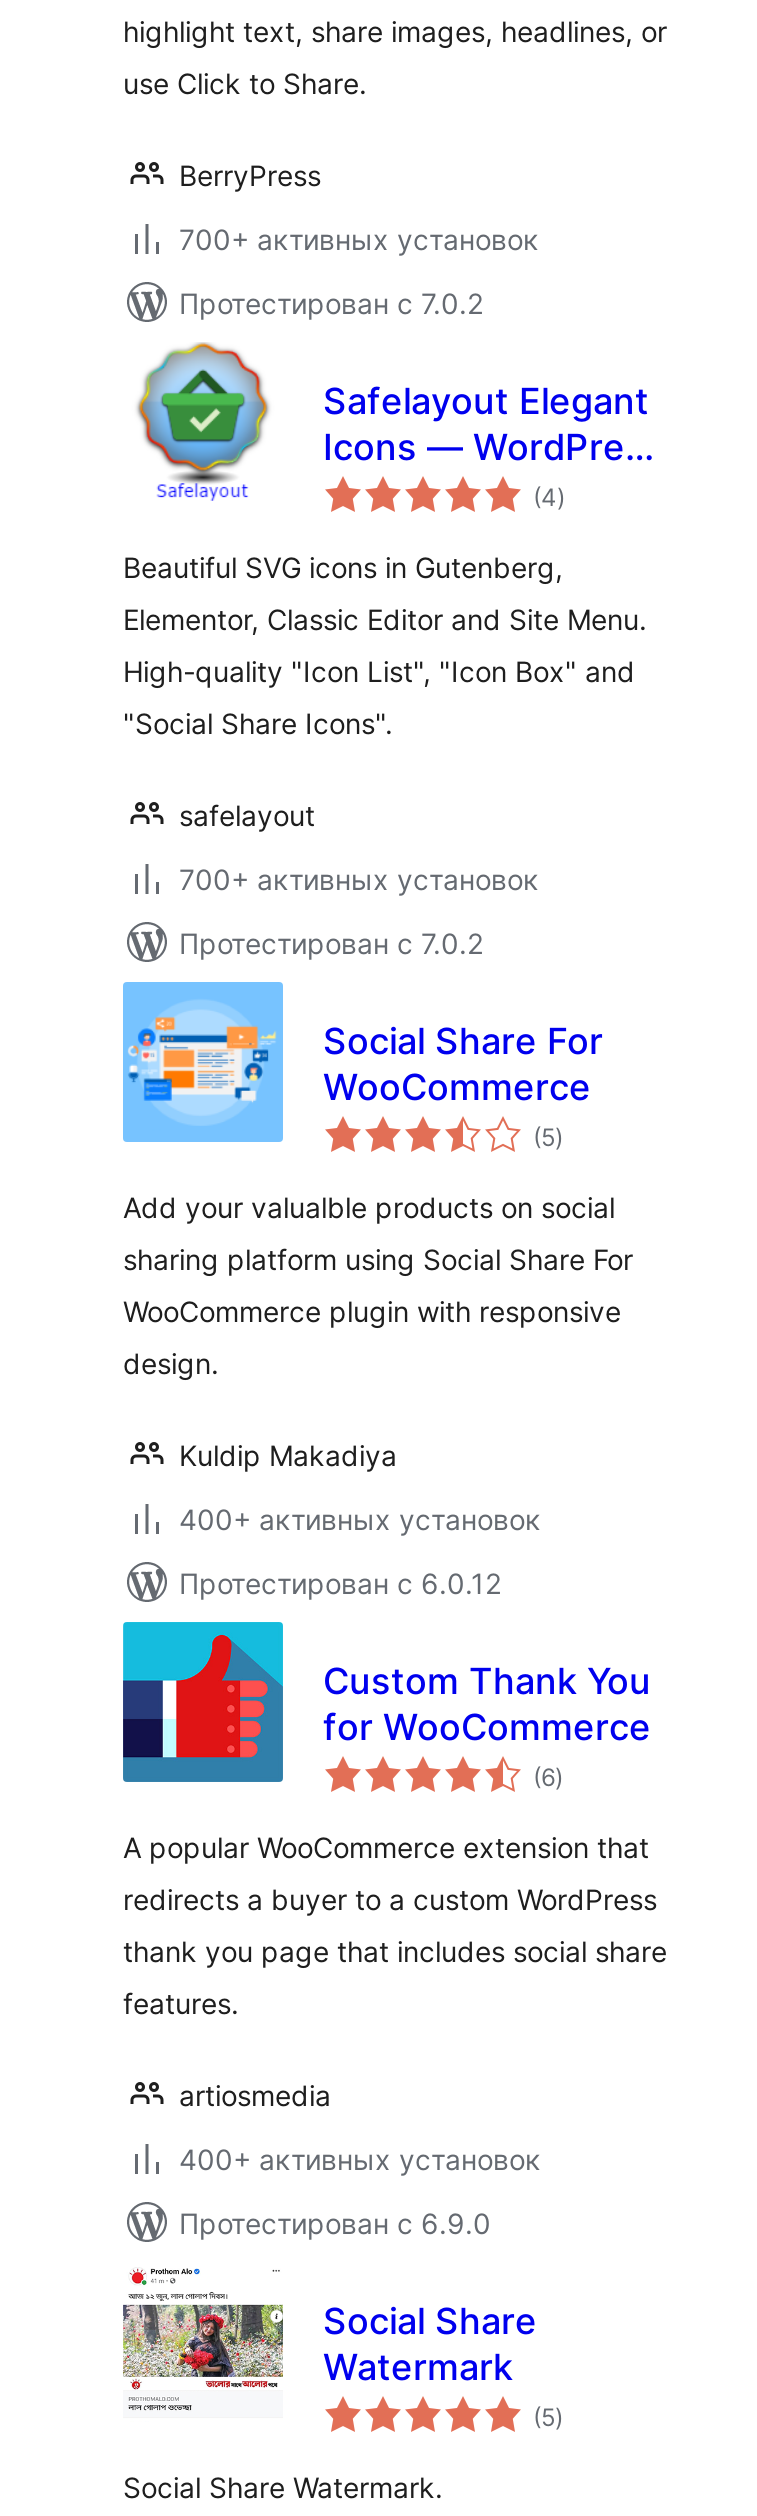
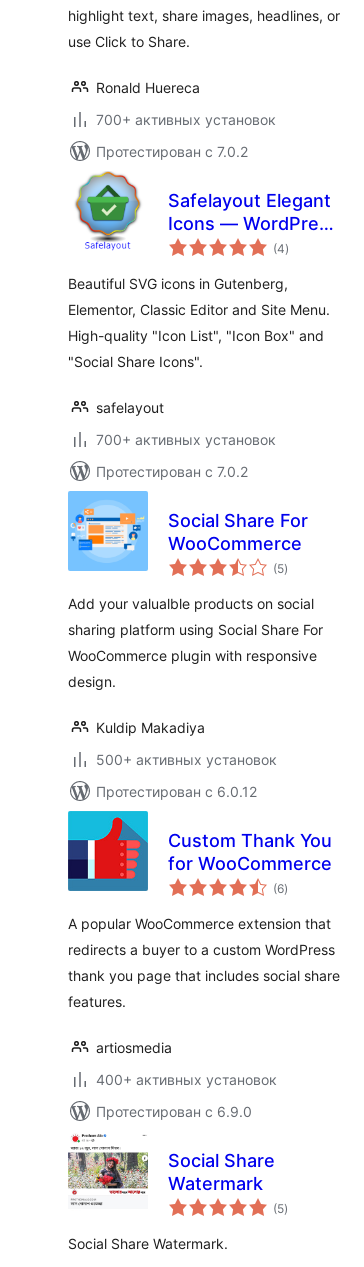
- BerryPress
+ Ronald Huereca

- 400+ активных установок
+ 500+ активных установок
